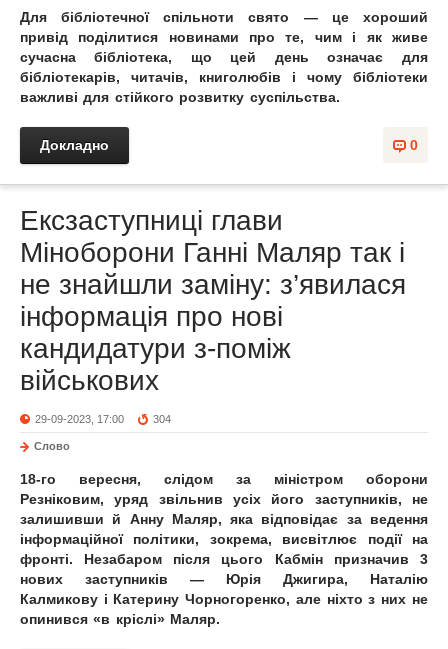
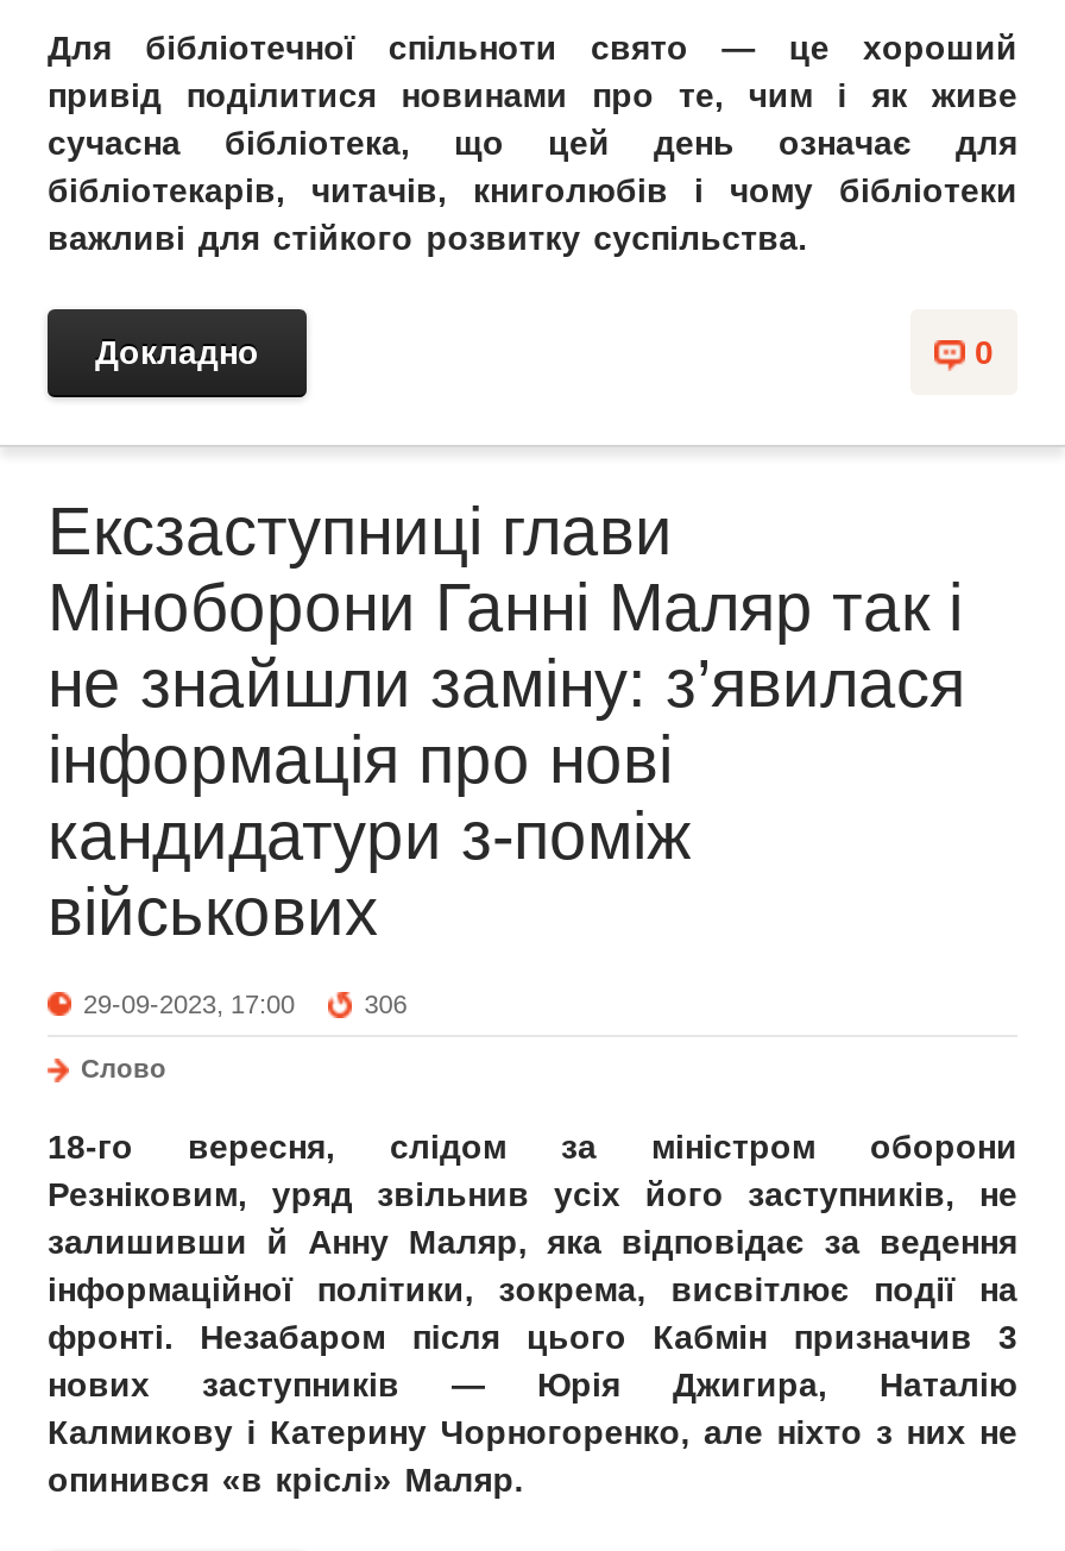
- 304
+ 306
